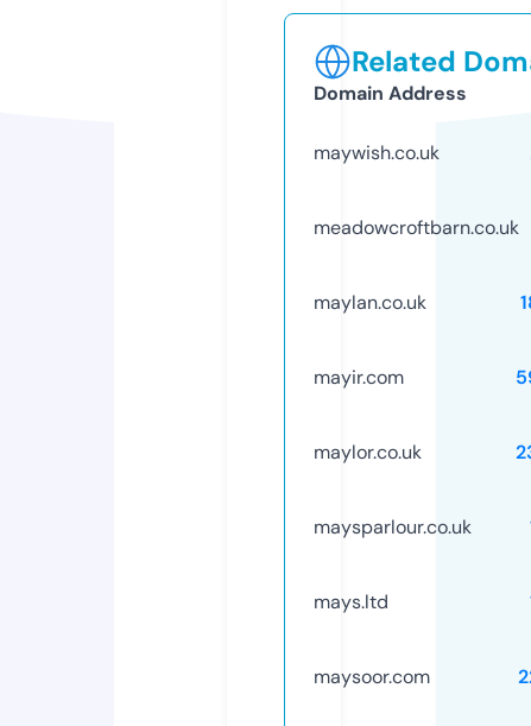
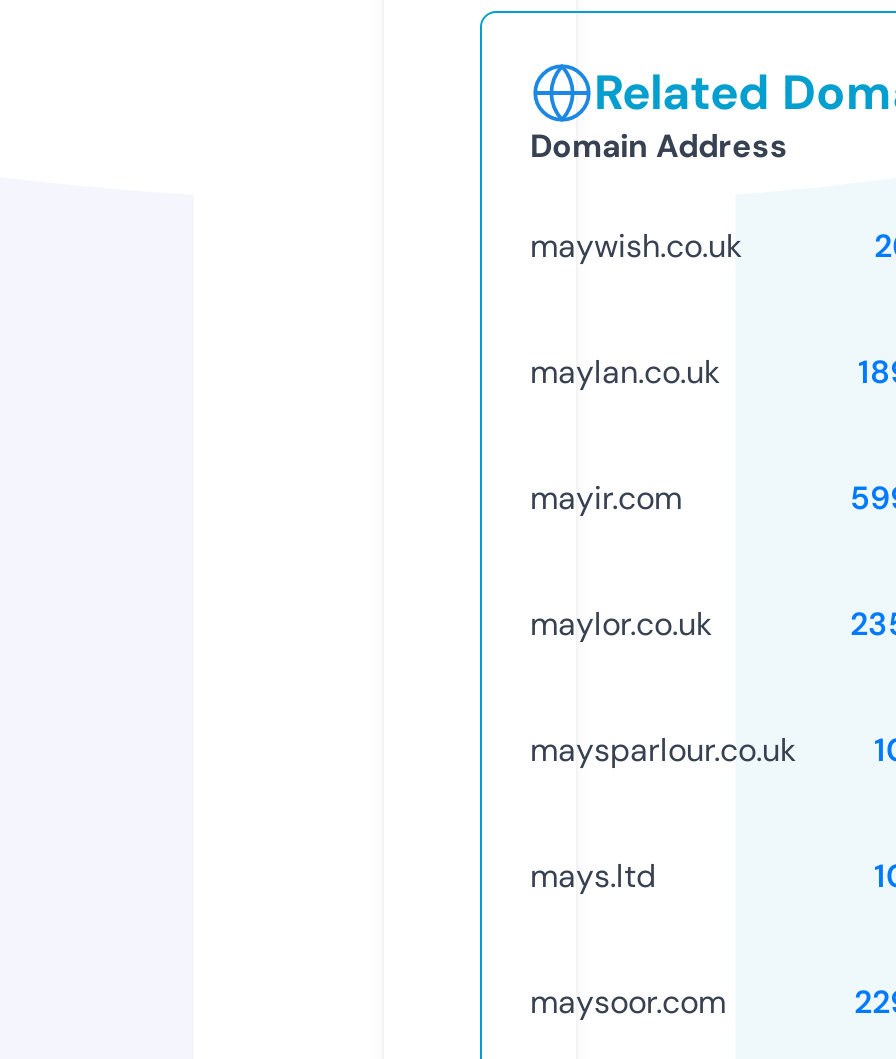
- meadowcroftbarn.co.uk
